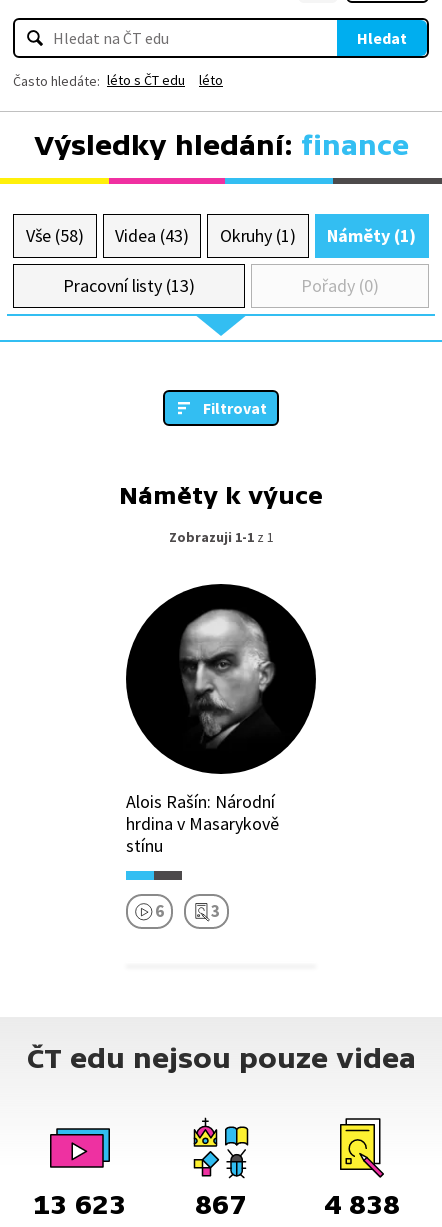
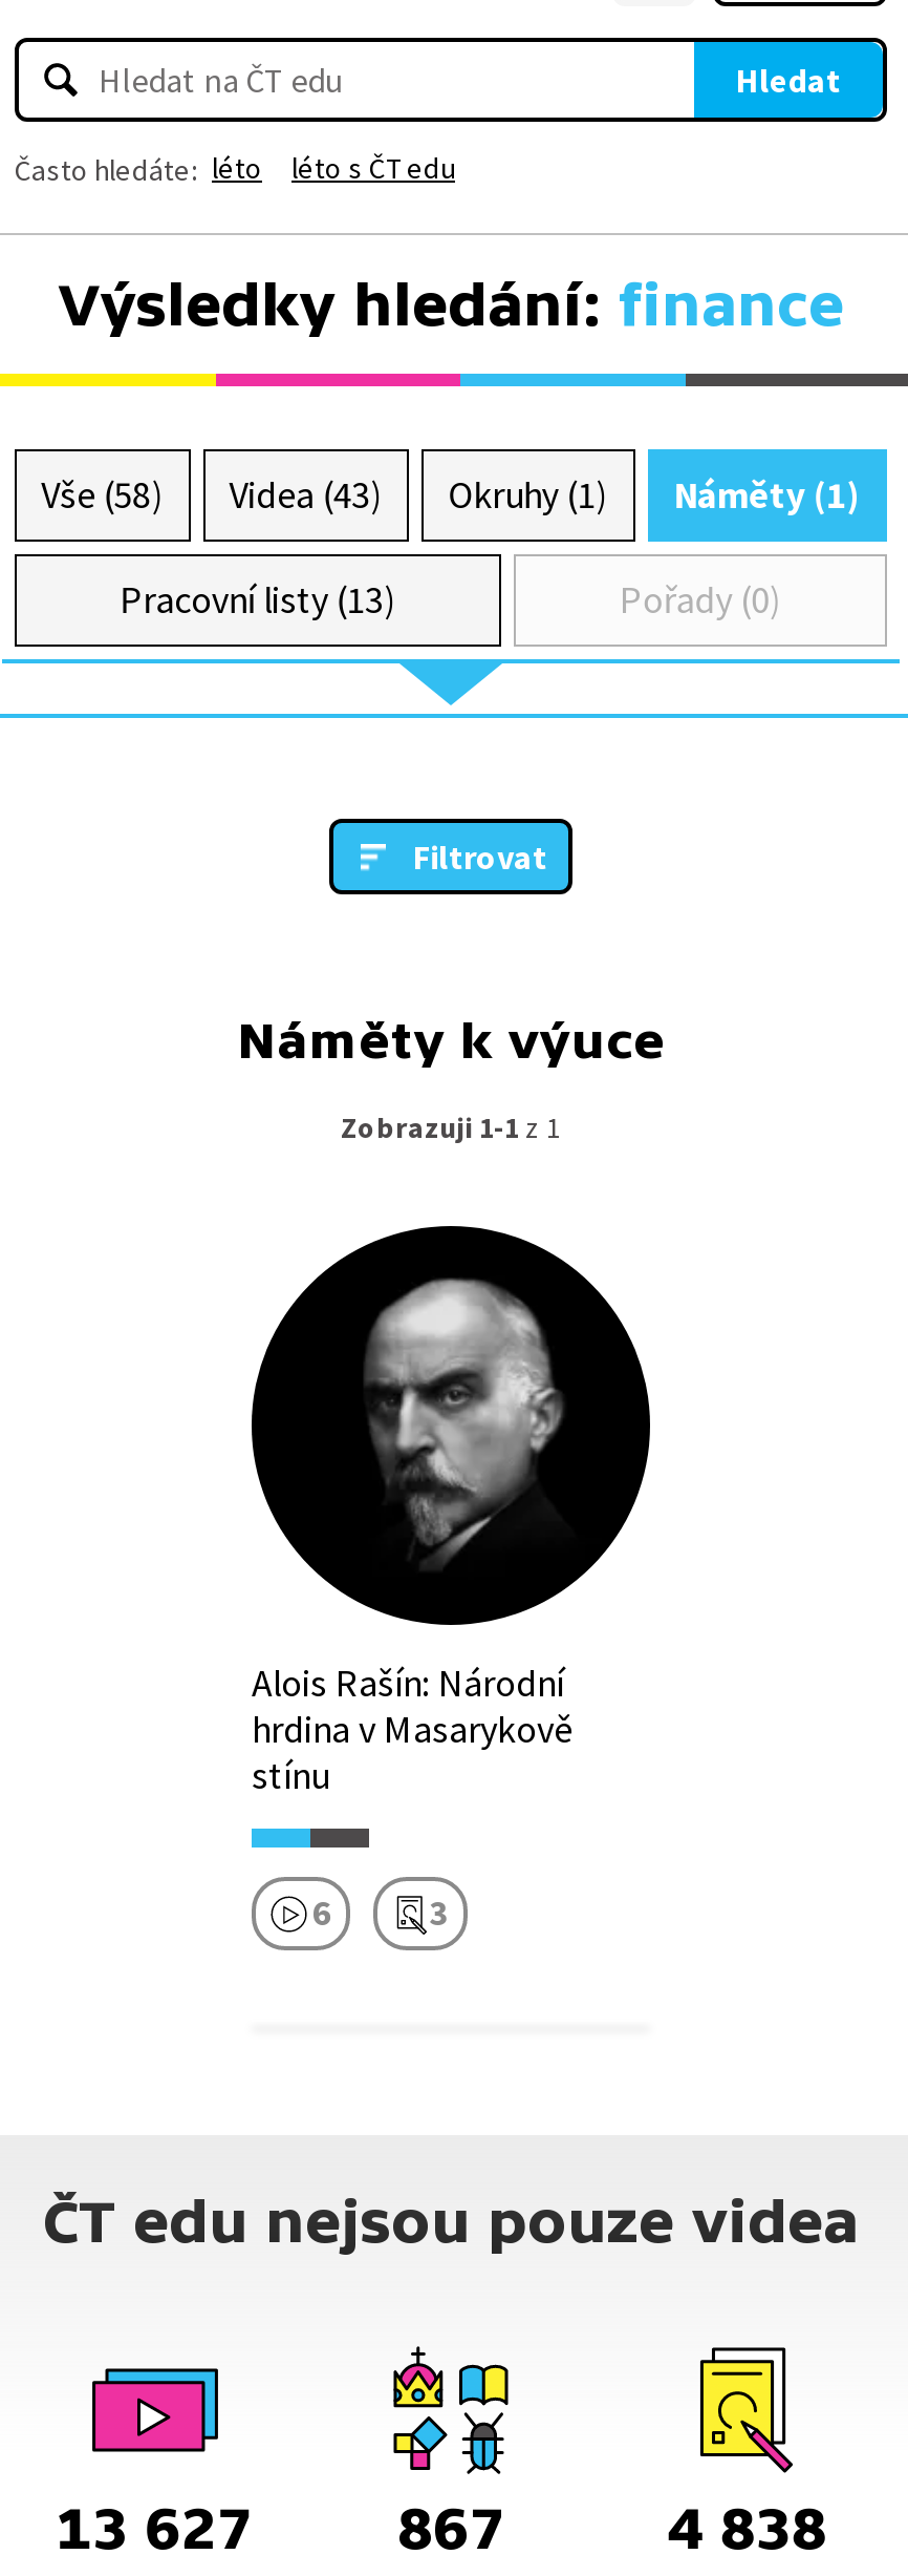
- Často hledáte: léto s ČT edu
- léto
+ Často hledáte: léto
+ léto s ČT edu

- 13 623
+ 13 627
